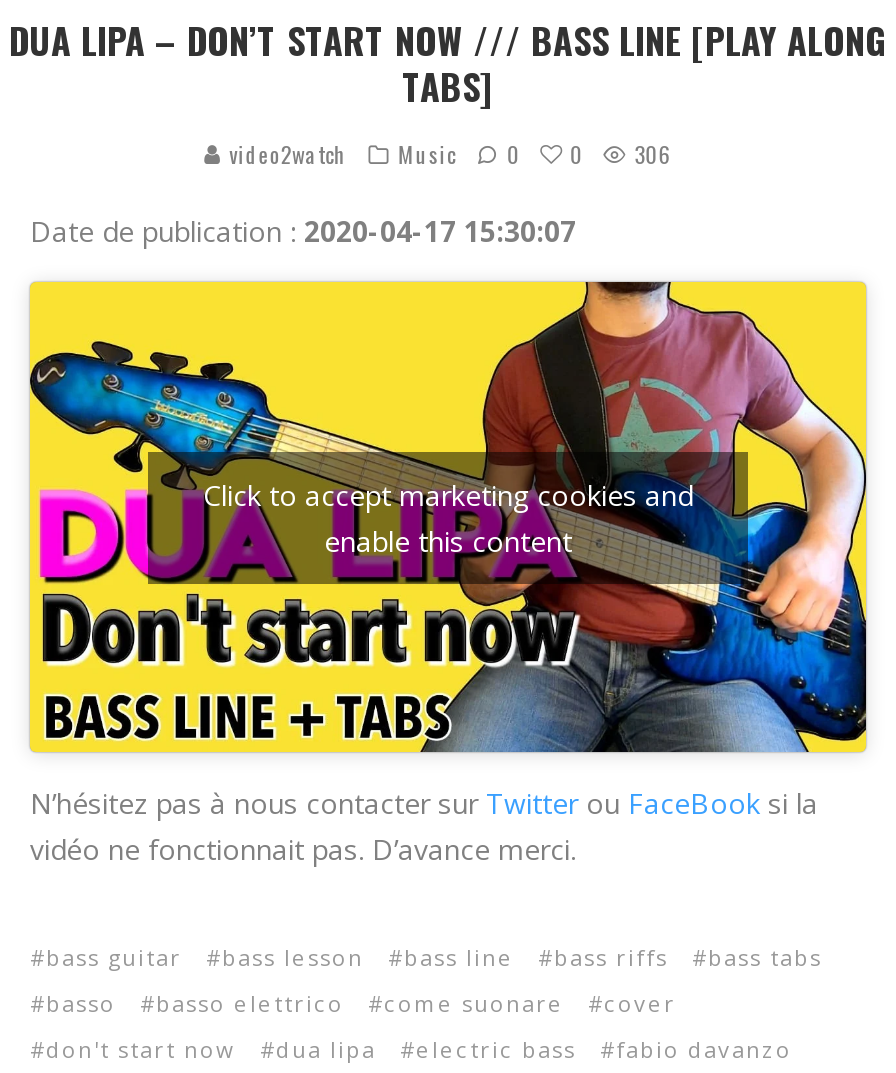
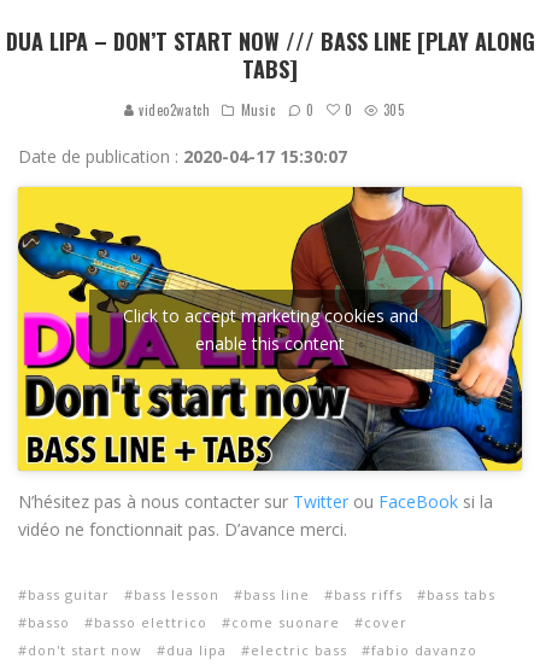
- video2watch Music 0 0 306
+ video2watch Music 0 0 305
